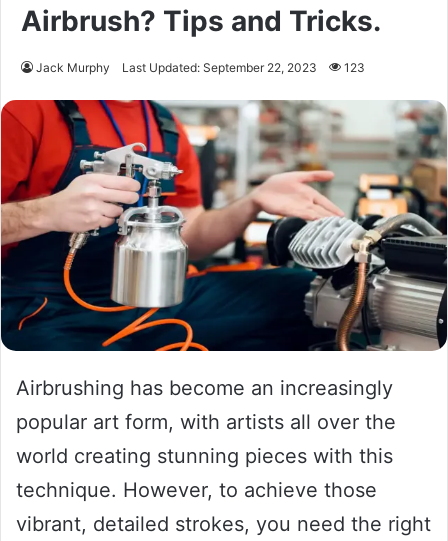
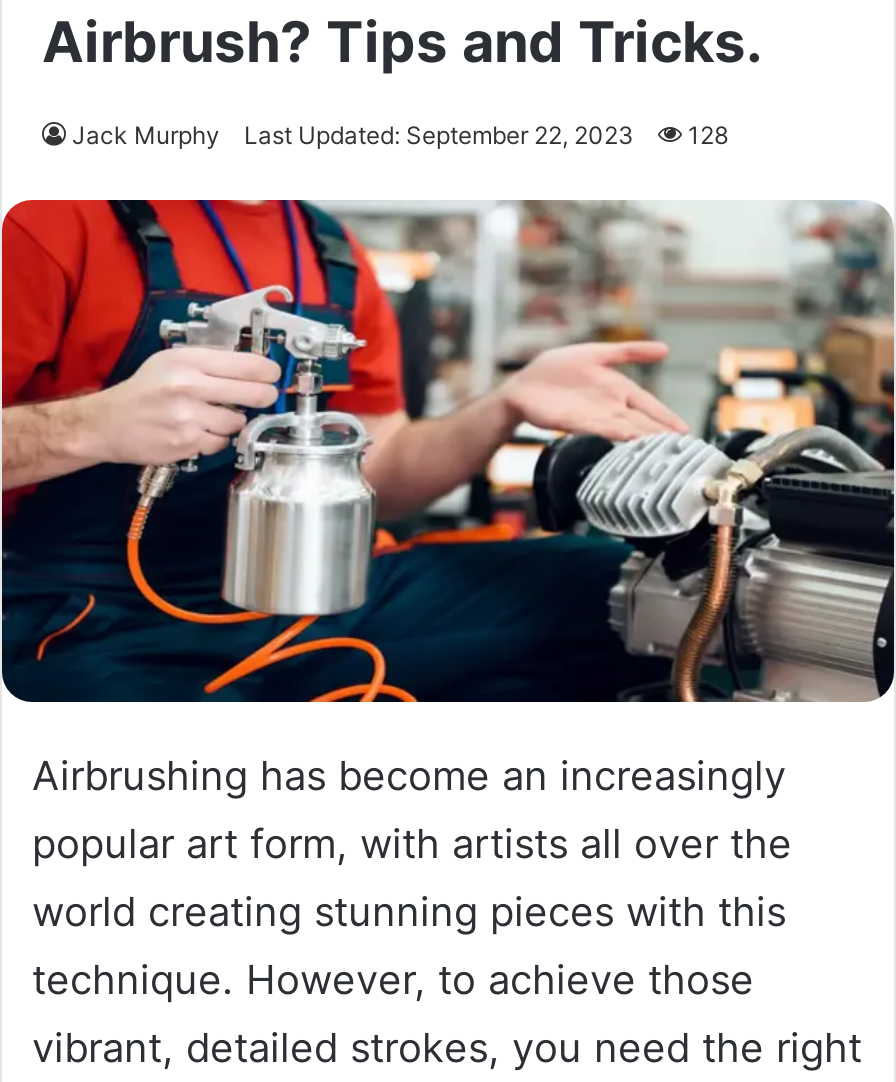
- Jack Murphy Last Updated: September 22, 2023 123
+ Jack Murphy Last Updated: September 22, 2023 128
